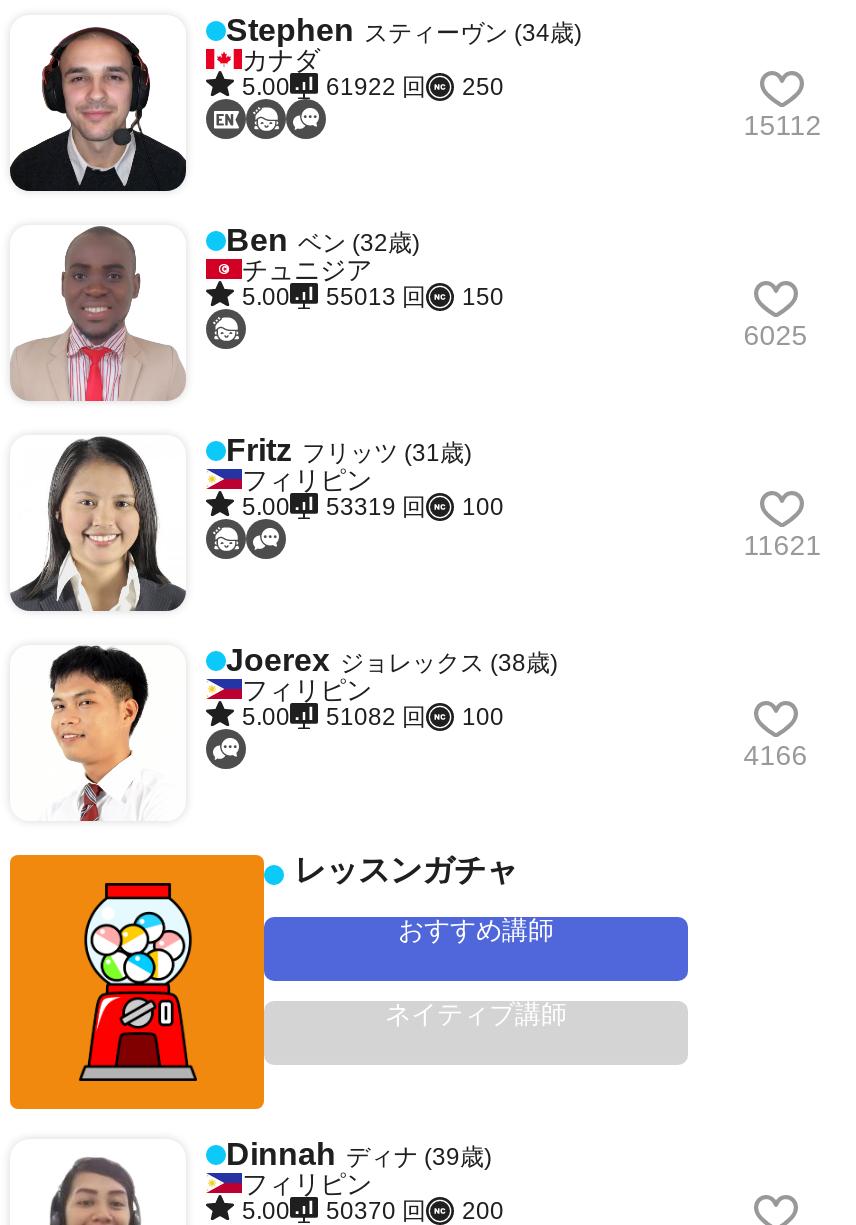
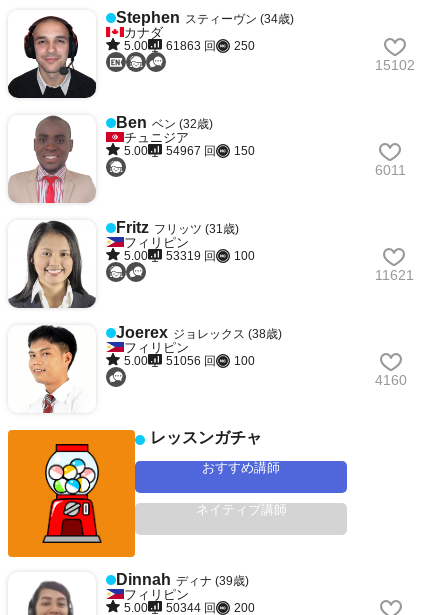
- 5.00 61922 回 250
+ 5.00 61863 回 250

- 15112
+ 15102

- 5.00 55013 回 150
+ 5.00 54967 回 150

- 6025
+ 6011

- 5.00 51082 回 100
+ 5.00 51056 回 100

- 4166
+ 4160

- 5.00 50370 回 200
+ 5.00 50344 回 200
